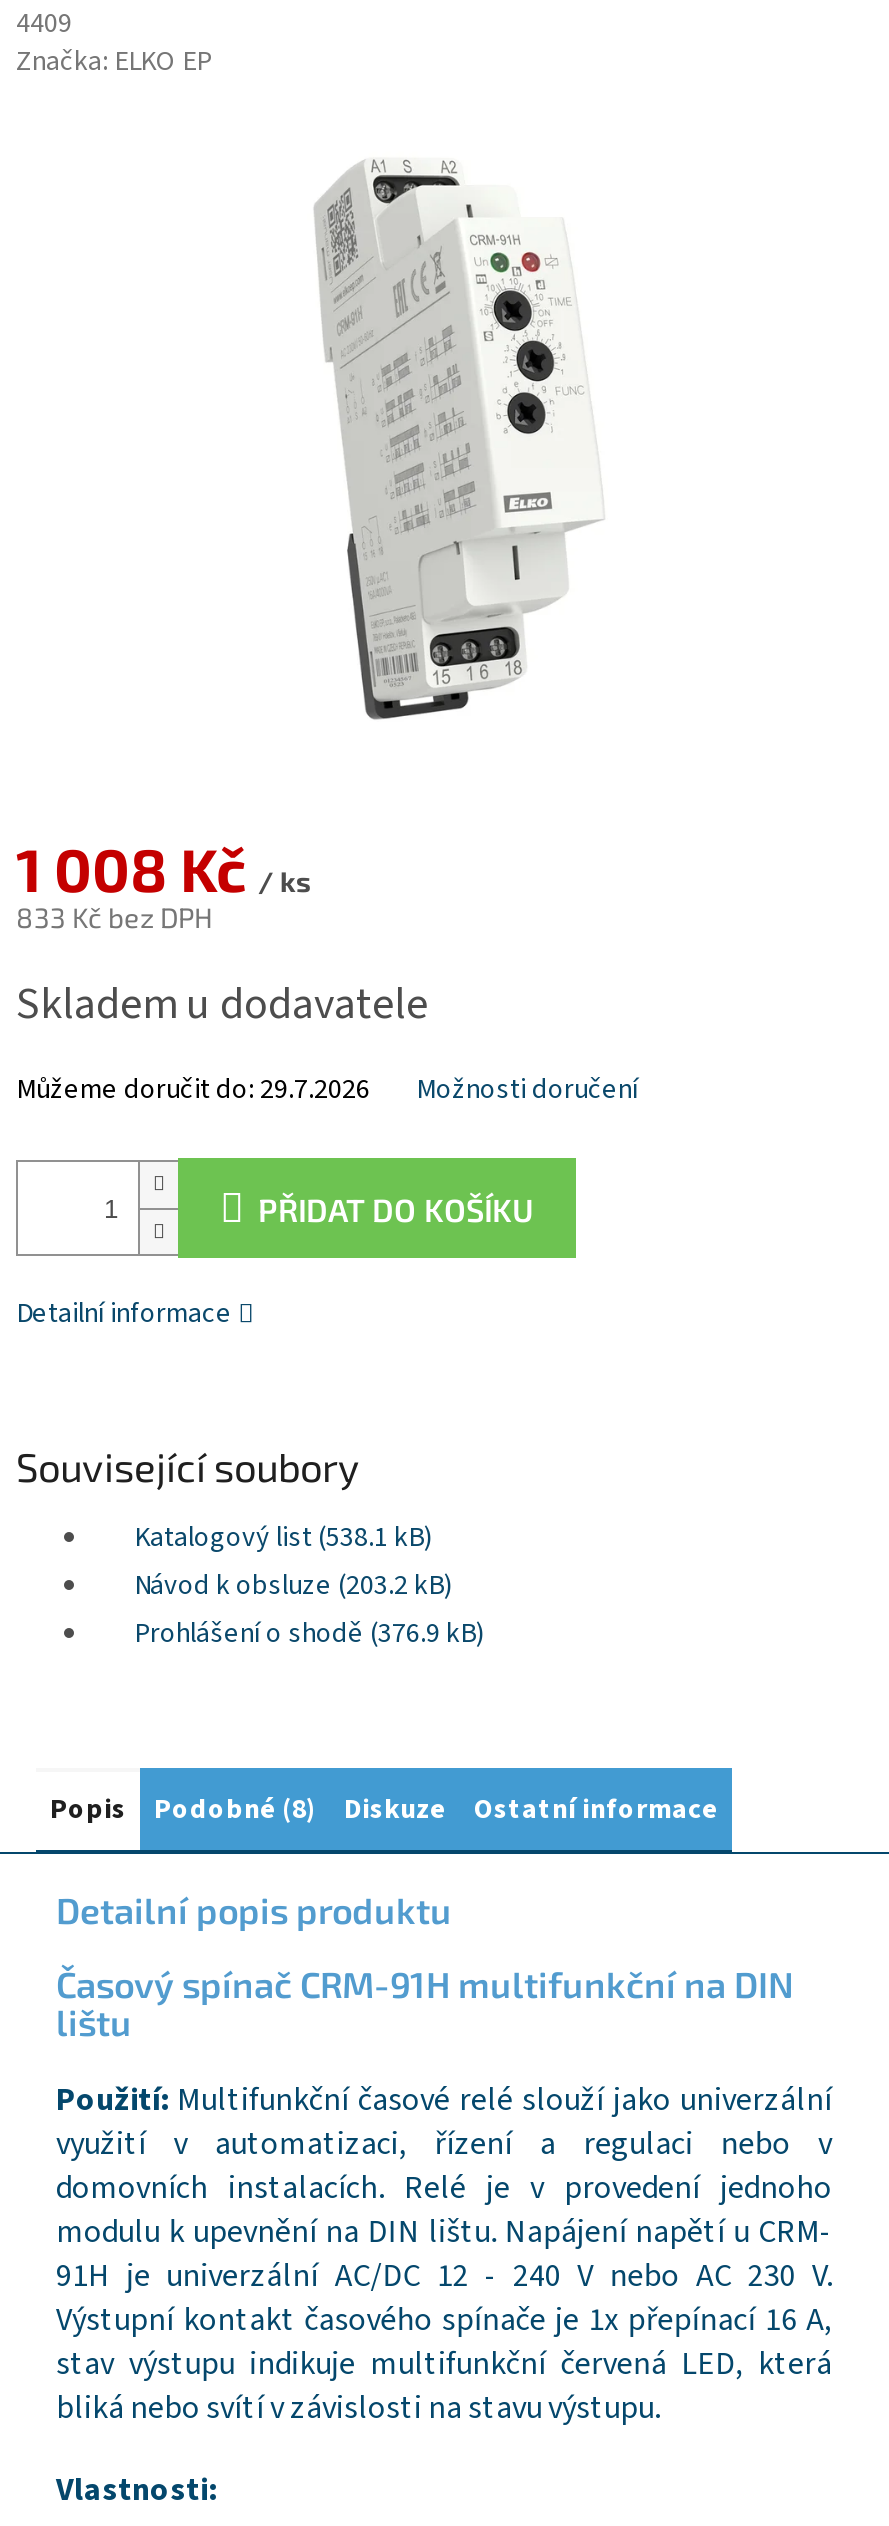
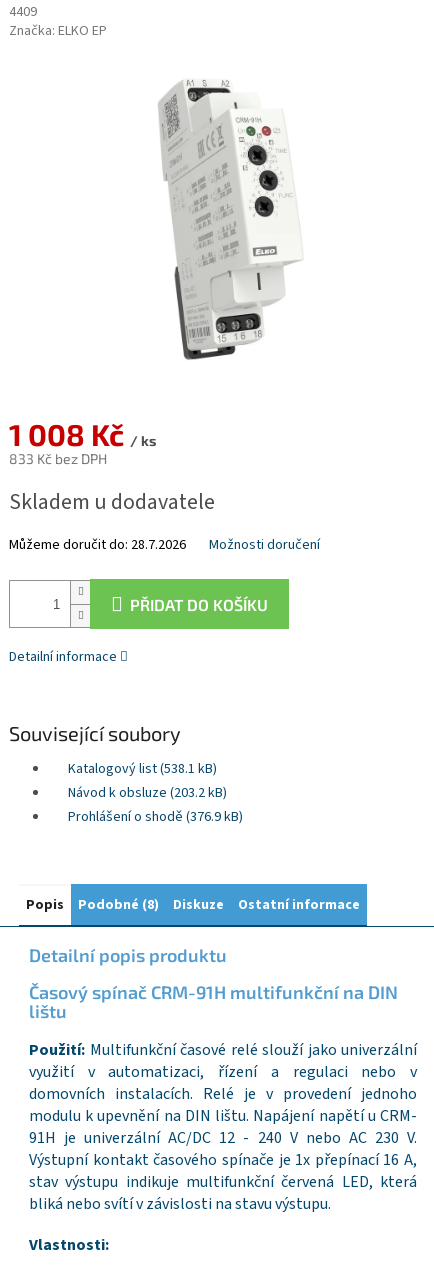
- Můžeme doručit do: 29.7.2026
+ Můžeme doručit do: 28.7.2026
